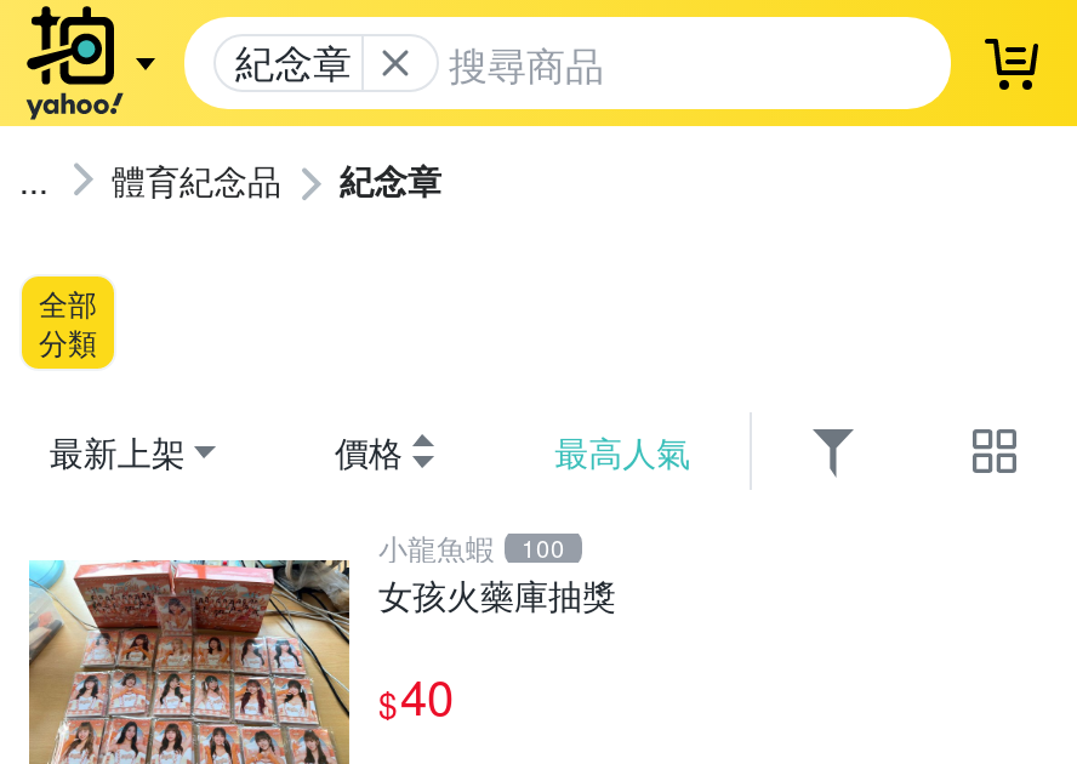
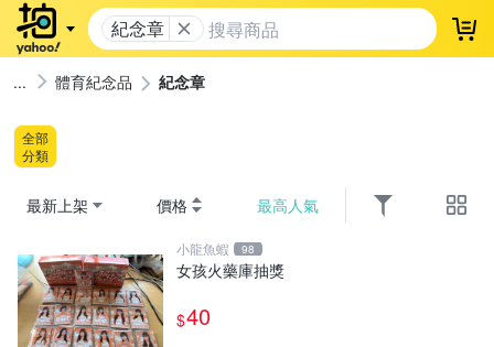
- 小龍魚蝦 100
+ 小龍魚蝦 98
